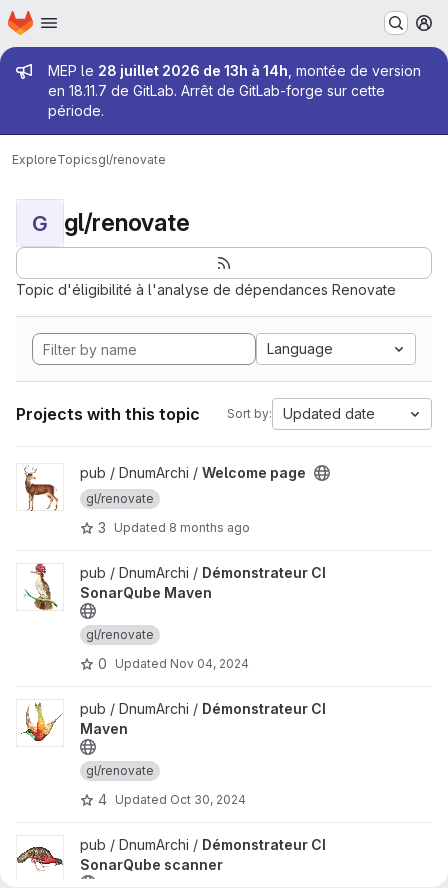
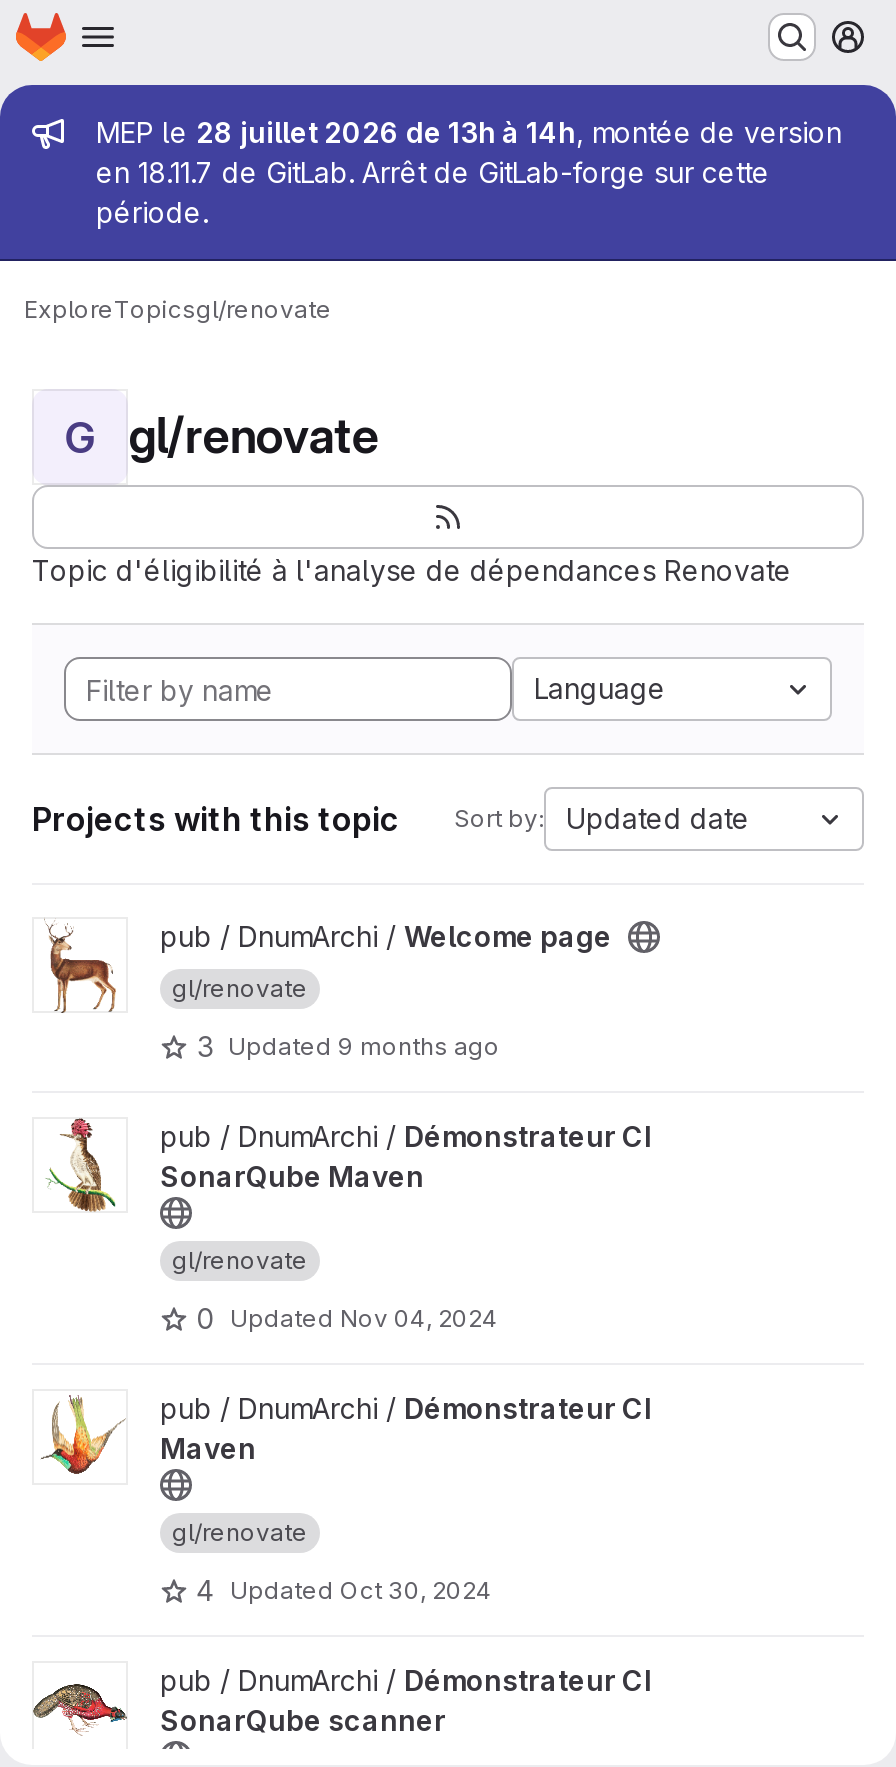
- 3 Updated 8 months ago
+ 3 Updated 9 months ago
